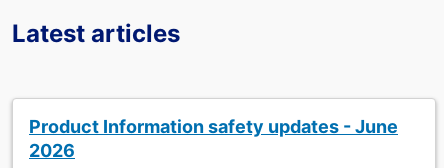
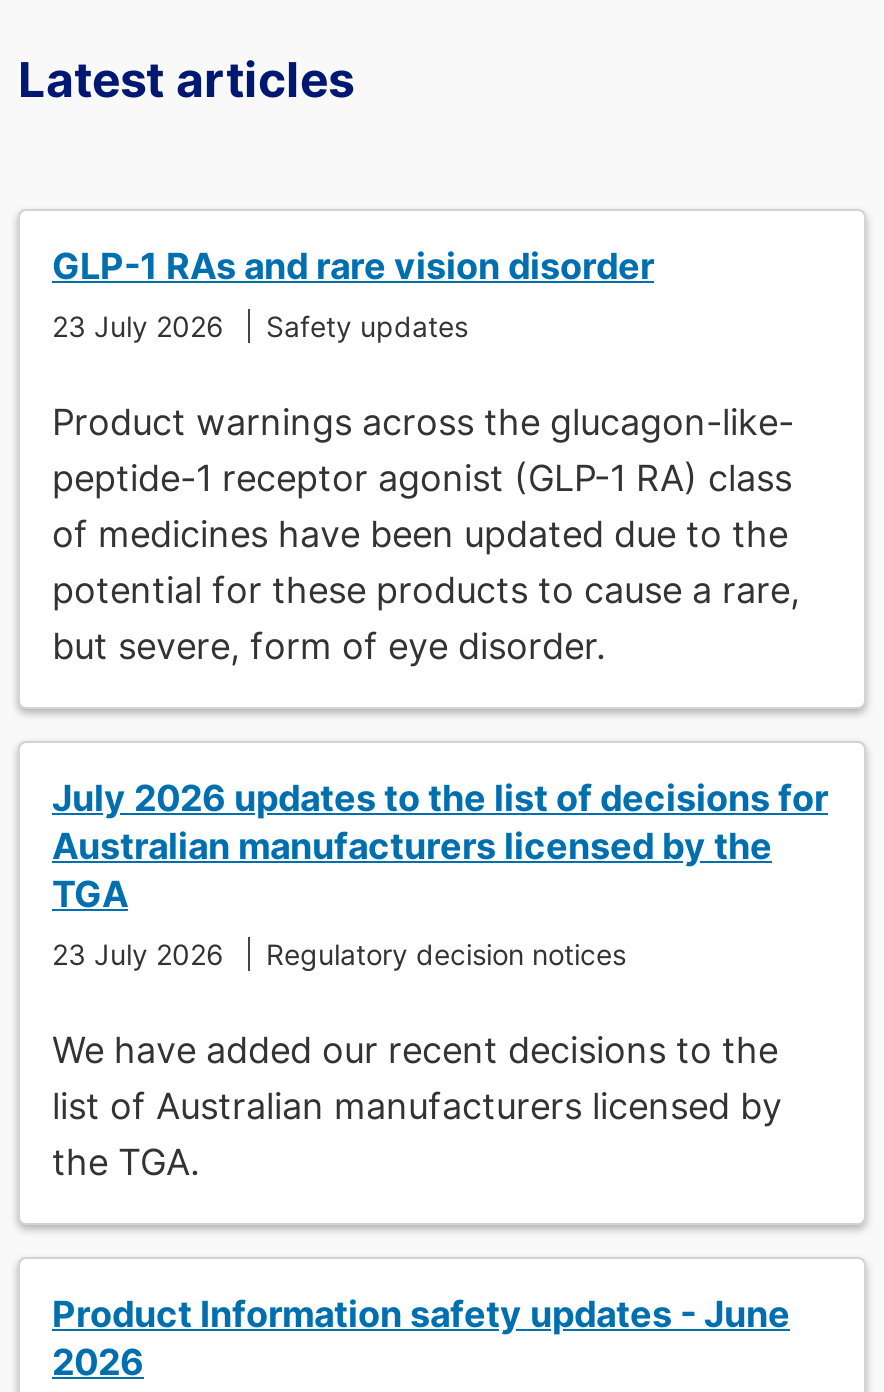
+ GLP-1 RAs and rare vision disorder
+ 23 July 2026
+ Safety updates
+ Product warnings across the glucagon-like-
+ peptide-1 receptor agonist (GLP-1 RA) class
+ of medicines have been updated due to the
+ potential for these products to cause a rare,
+ but severe, form of eye disorder.

+ July 2026 updates to the list of decisions for
+ Australian manufacturers licensed by the
+ TGA
+ 23 July 2026
+ Regulatory decision notices
+ We have added our recent decisions to the
+ list of Australian manufacturers licensed by
+ the TGA.
